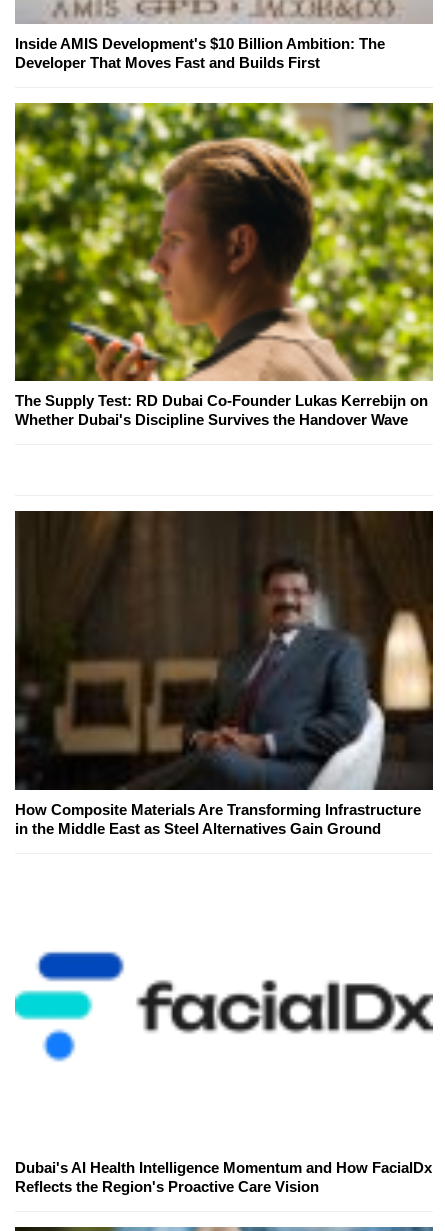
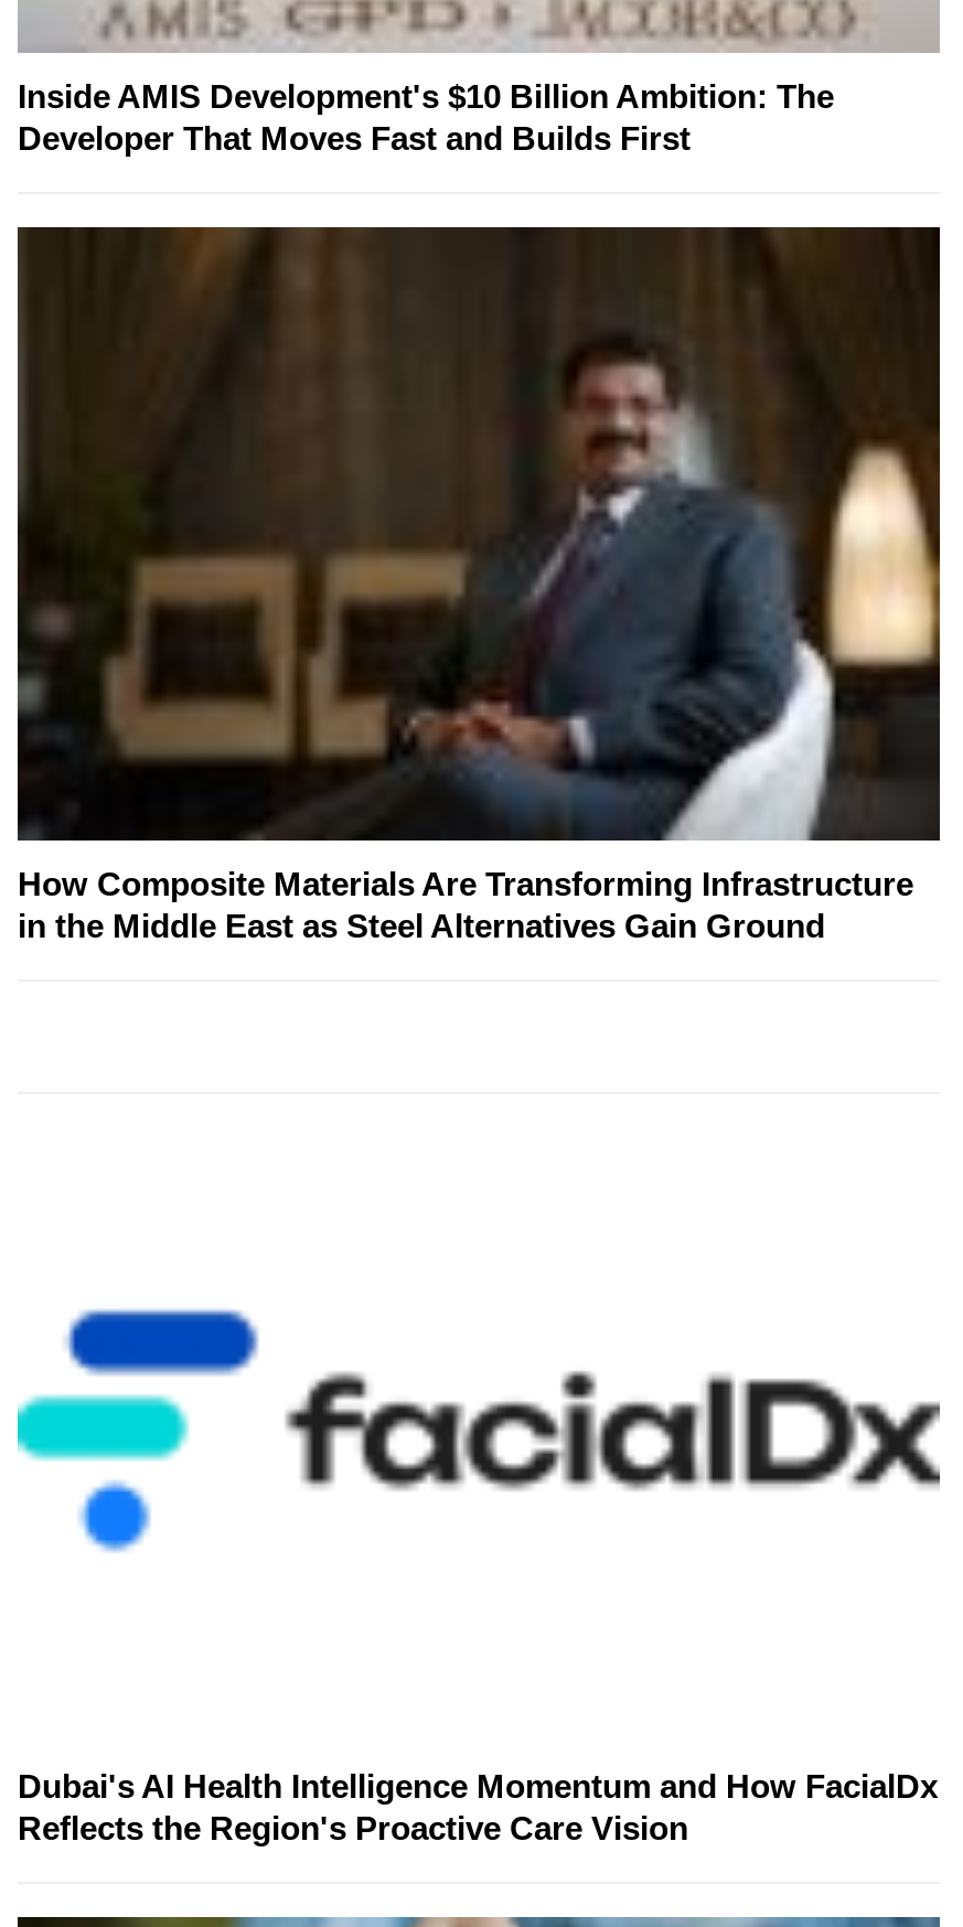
- [image]
- The Supply Test: RD Dubai Co-Founder Lukas Kerrebijn on
- Whether Dubai's Discipline Survives the Handover Wave

moved up: [image] | How Composite Materials Are Transforming Infrastructure | in the Middle East as Steel Alternatives Gain Ground
